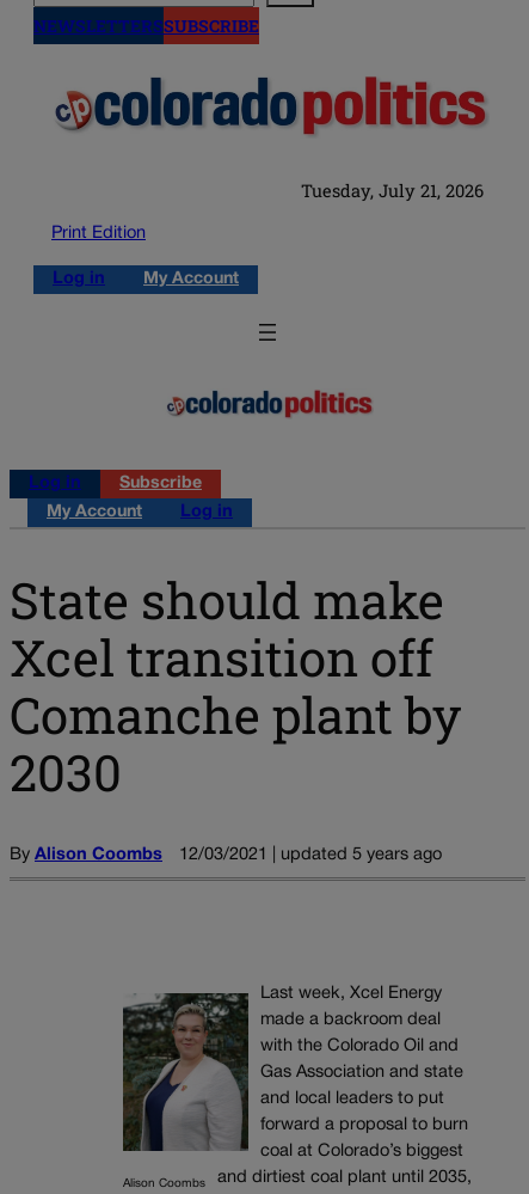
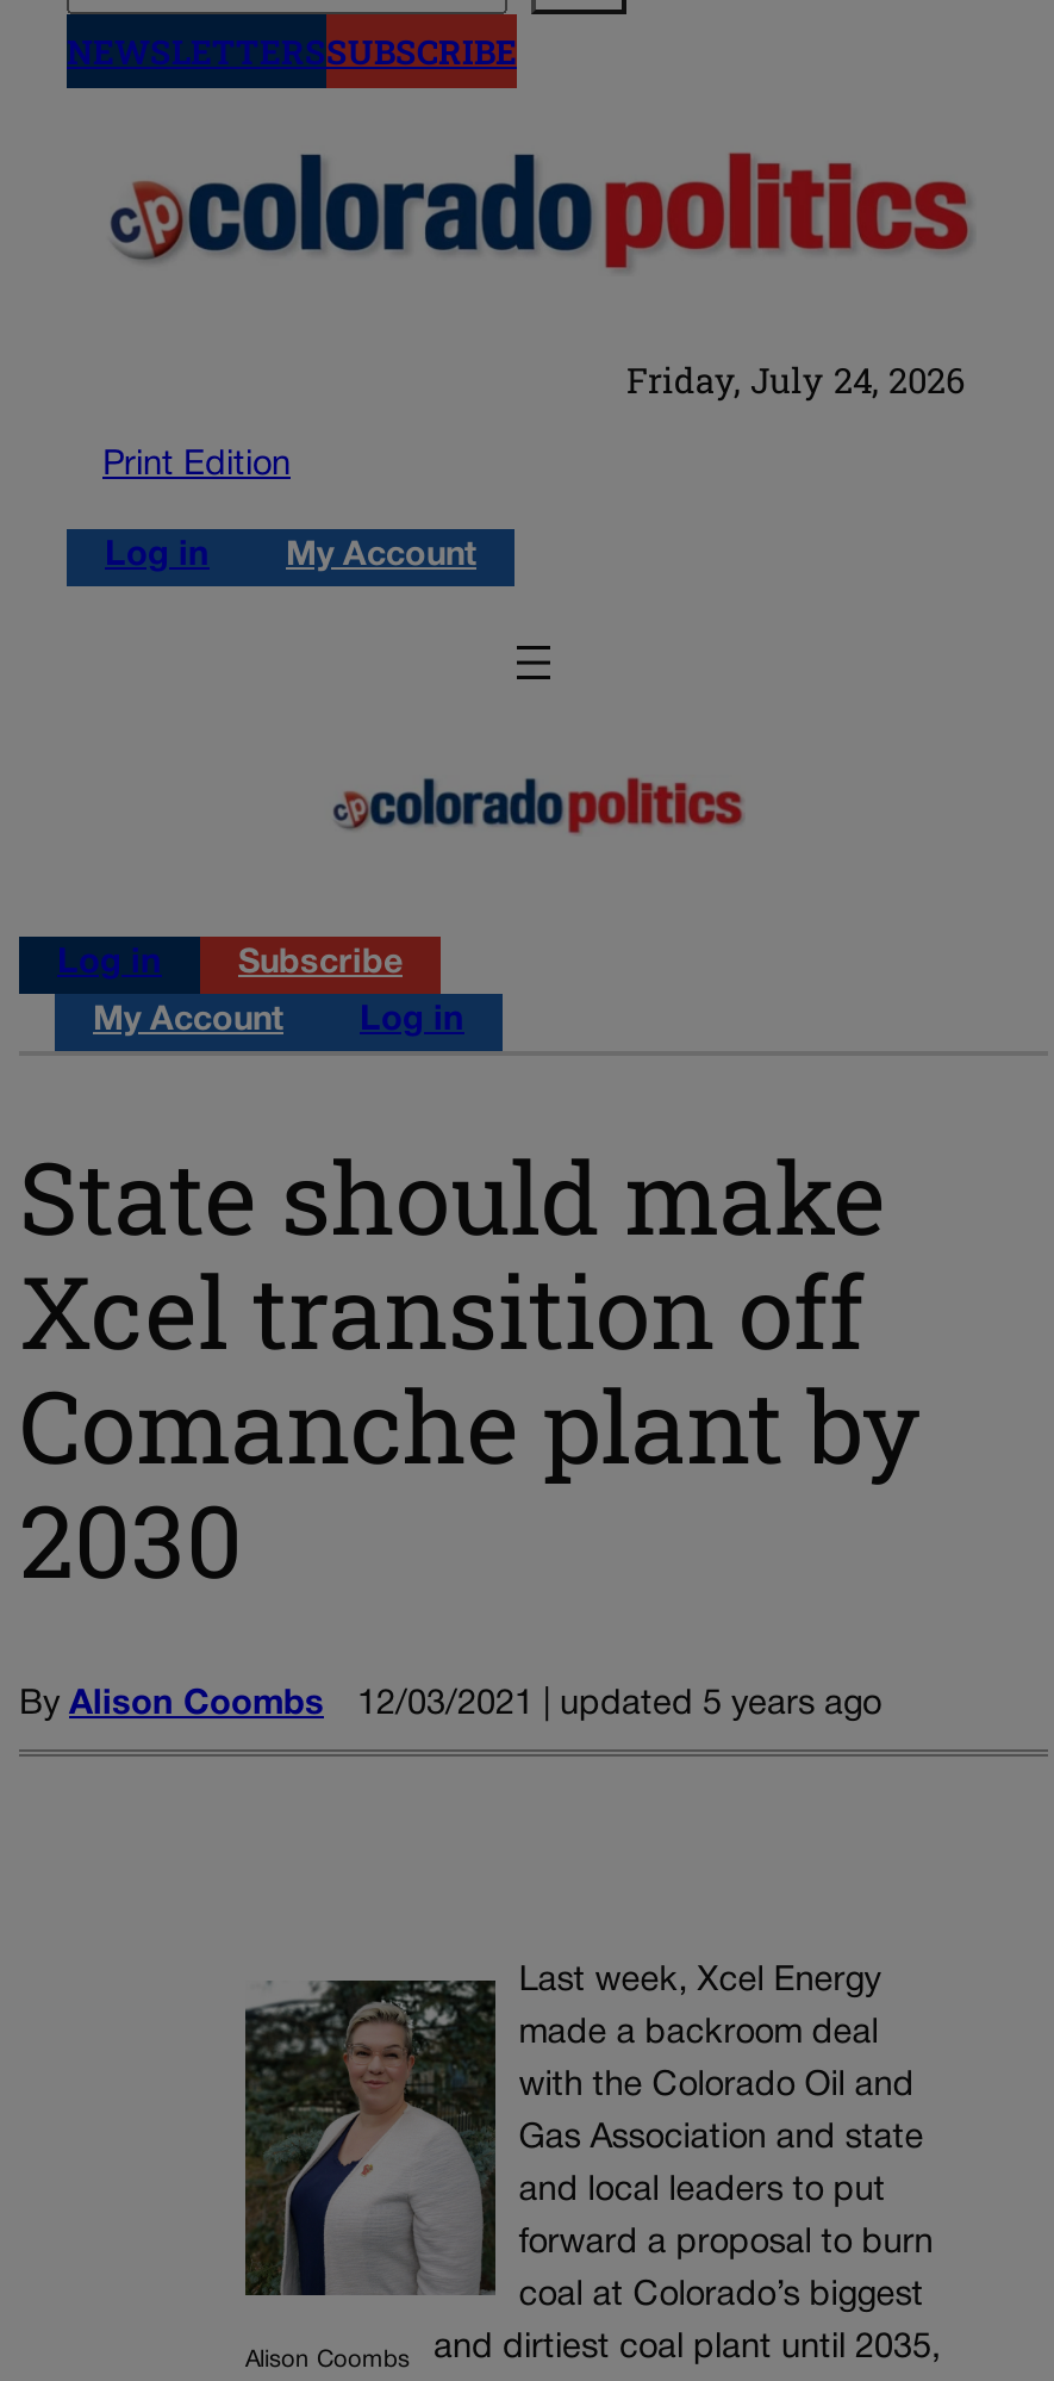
- Tuesday, July 21, 2026
+ Friday, July 24, 2026
